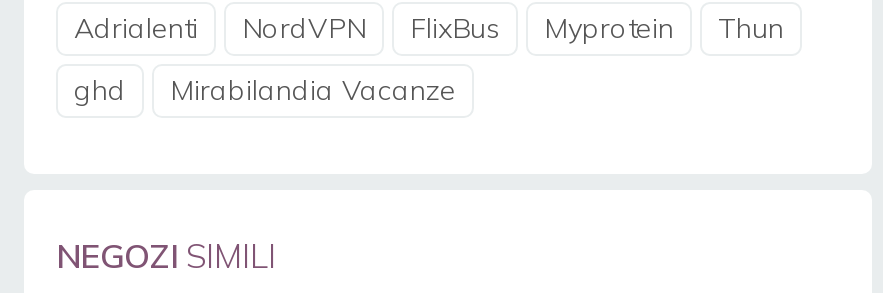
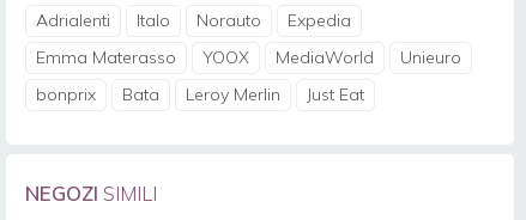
- NordVPN
- FlixBus
- Myprotein
- Thun
- ghd
- Mirabilandia Vacanze
+ Italo
+ Norauto
+ Expedia
+ Emma Materasso
+ YOOX
+ MediaWorld
+ Unieuro
+ bonprix
+ Bata
+ Leroy Merlin
+ Just Eat
